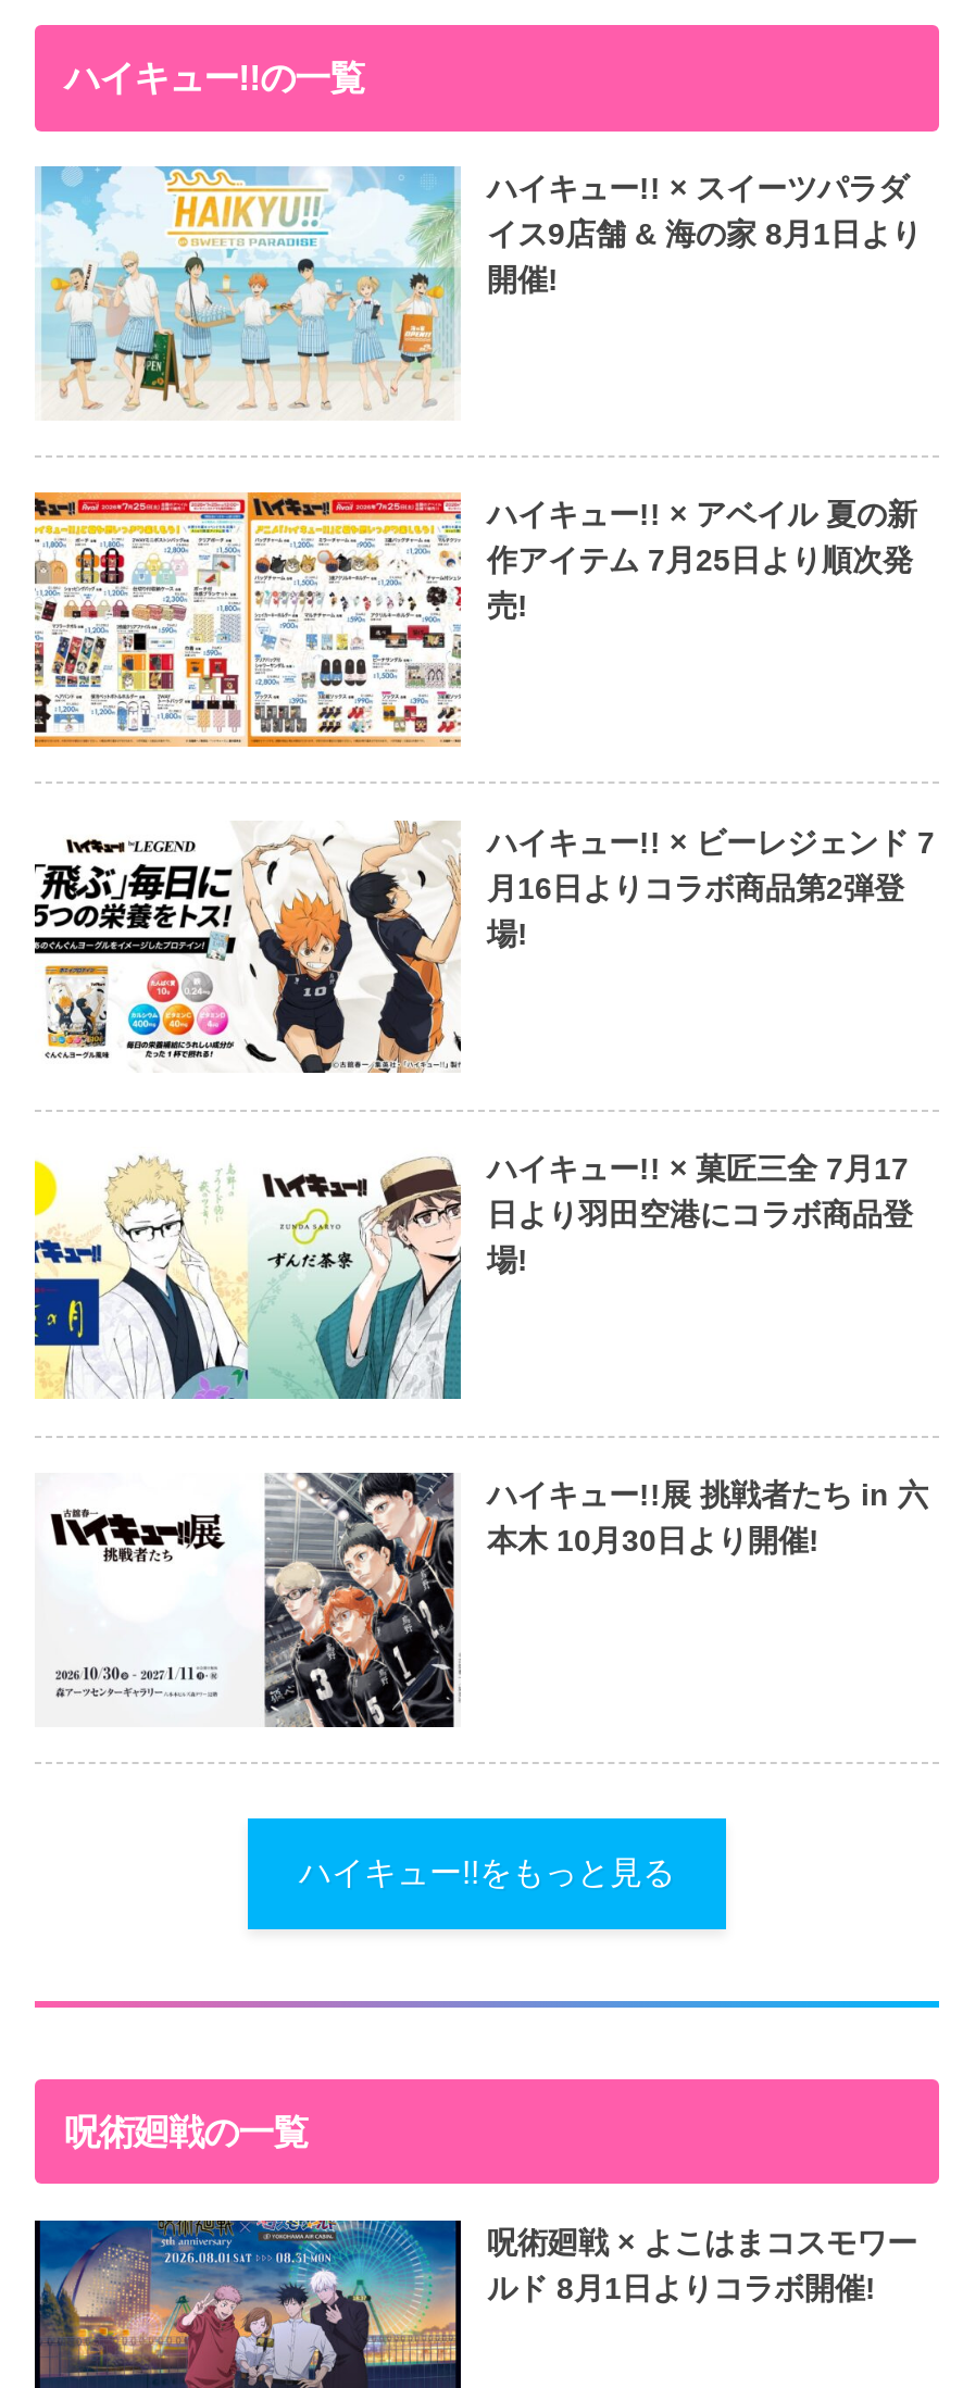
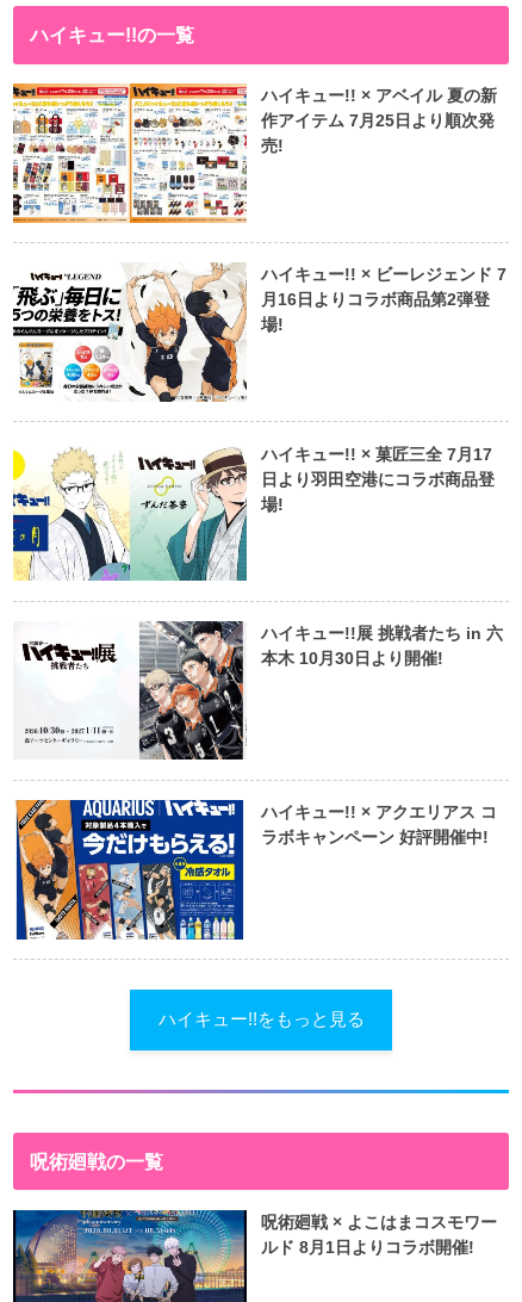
- [image]
- ハイキュー!! × スイーツパラダ
- イス9店舗 & 海の家 8月1日より
- 開催!

moved up: [image] | ハイキュー!! × アベイル 夏の新 | 作アイテム 7月25日より順次発 | ... | ハイキュー!!展 挑戦者たち in 六 | 本木 10月30日より開催!

moved up: [image]

+ [image]
+ ハイキュー!! × アクエリアス コ
+ ラボキャンペーン 好評開催中!
